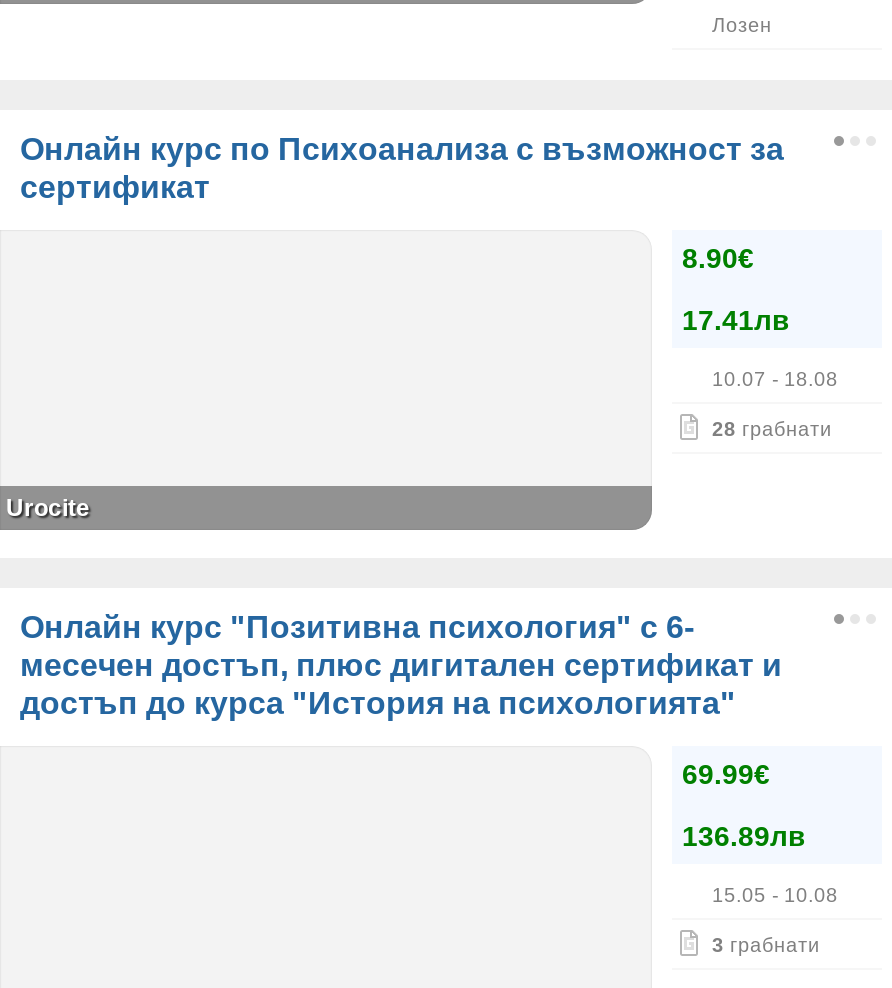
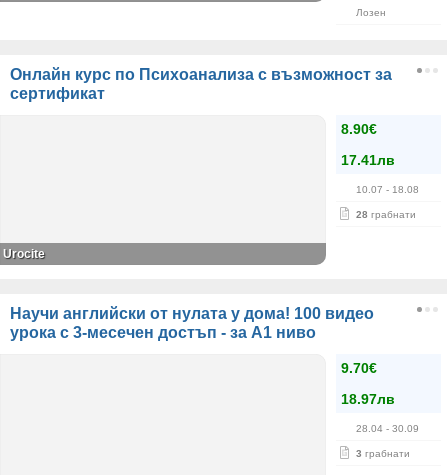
- Онлайн курс "Позитивна психология" с 6-
- месечен достъп, плюс дигитален сертификат и
- достъп до курса "История на психологията"
+ Научи английски от нулата у дома! 100 видео
+ урока с 3-месечен достъп - за A1 ниво

- 69.99€
+ 9.70€

- 136.89лв
+ 18.97лв

- 15.05 - 10.08
+ 28.04 - 30.09
